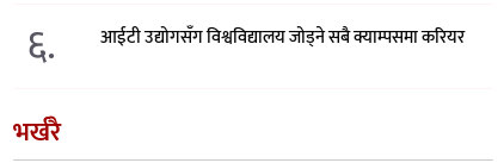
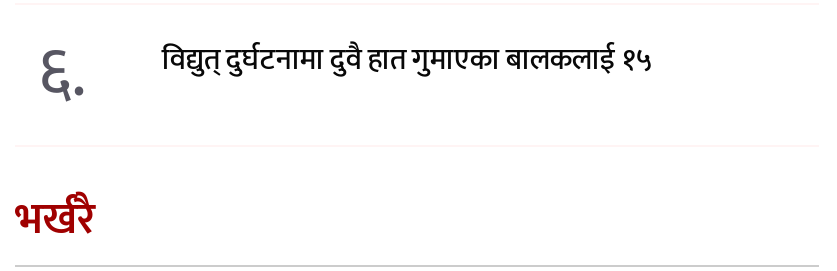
- आईटी उद्योगसँग विश्वविद्यालय जोड्ने सबै क्याम्पसमा करियर
+ विद्युत् दुर्घटनामा दुवै हात गुमाएका बालकलाई १५
